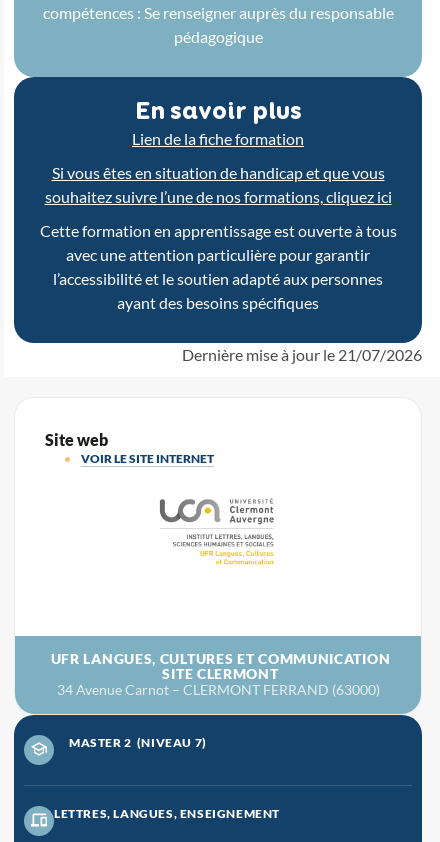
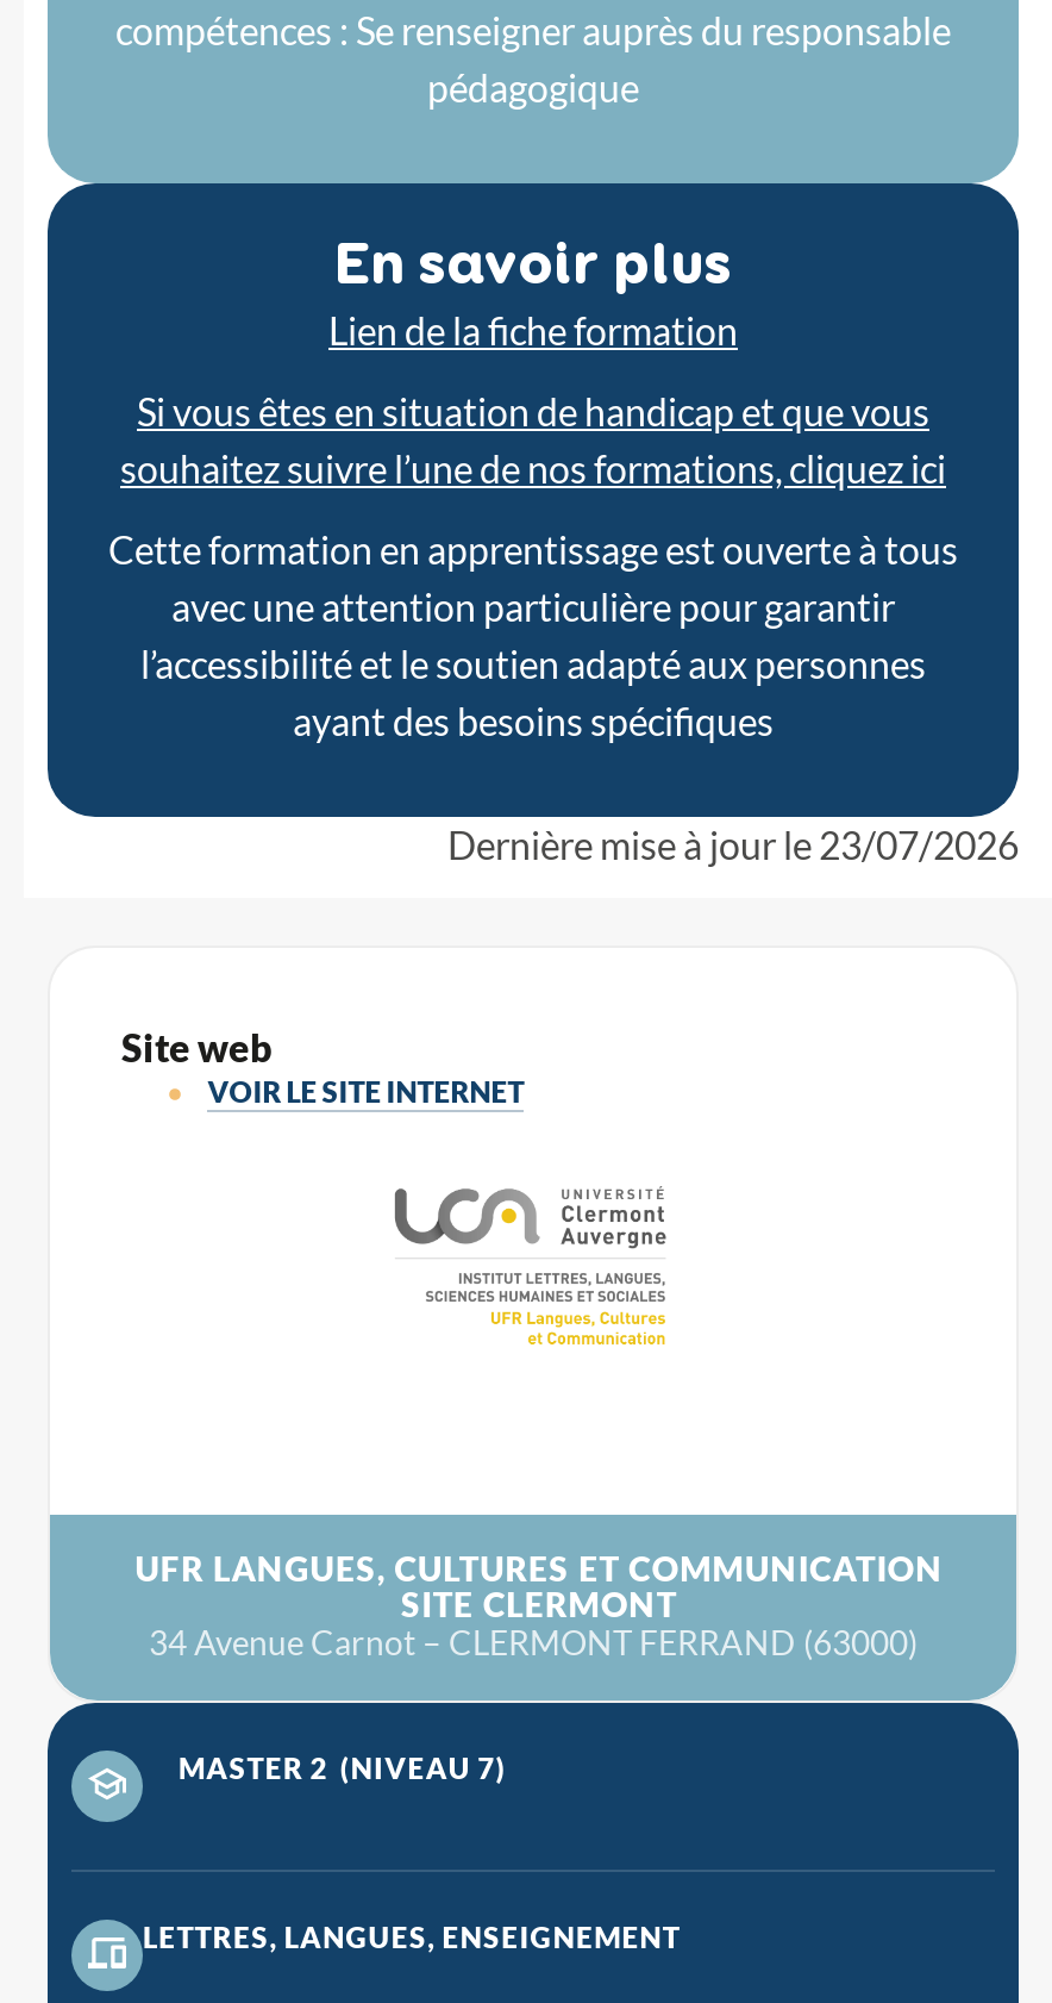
- Dernière mise à jour le 21/07/2026
+ Dernière mise à jour le 23/07/2026
